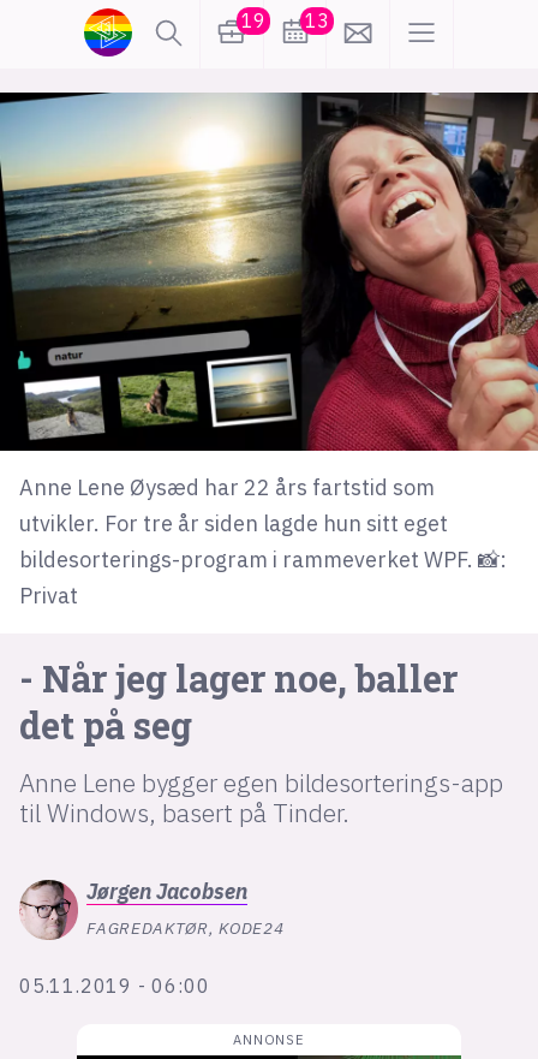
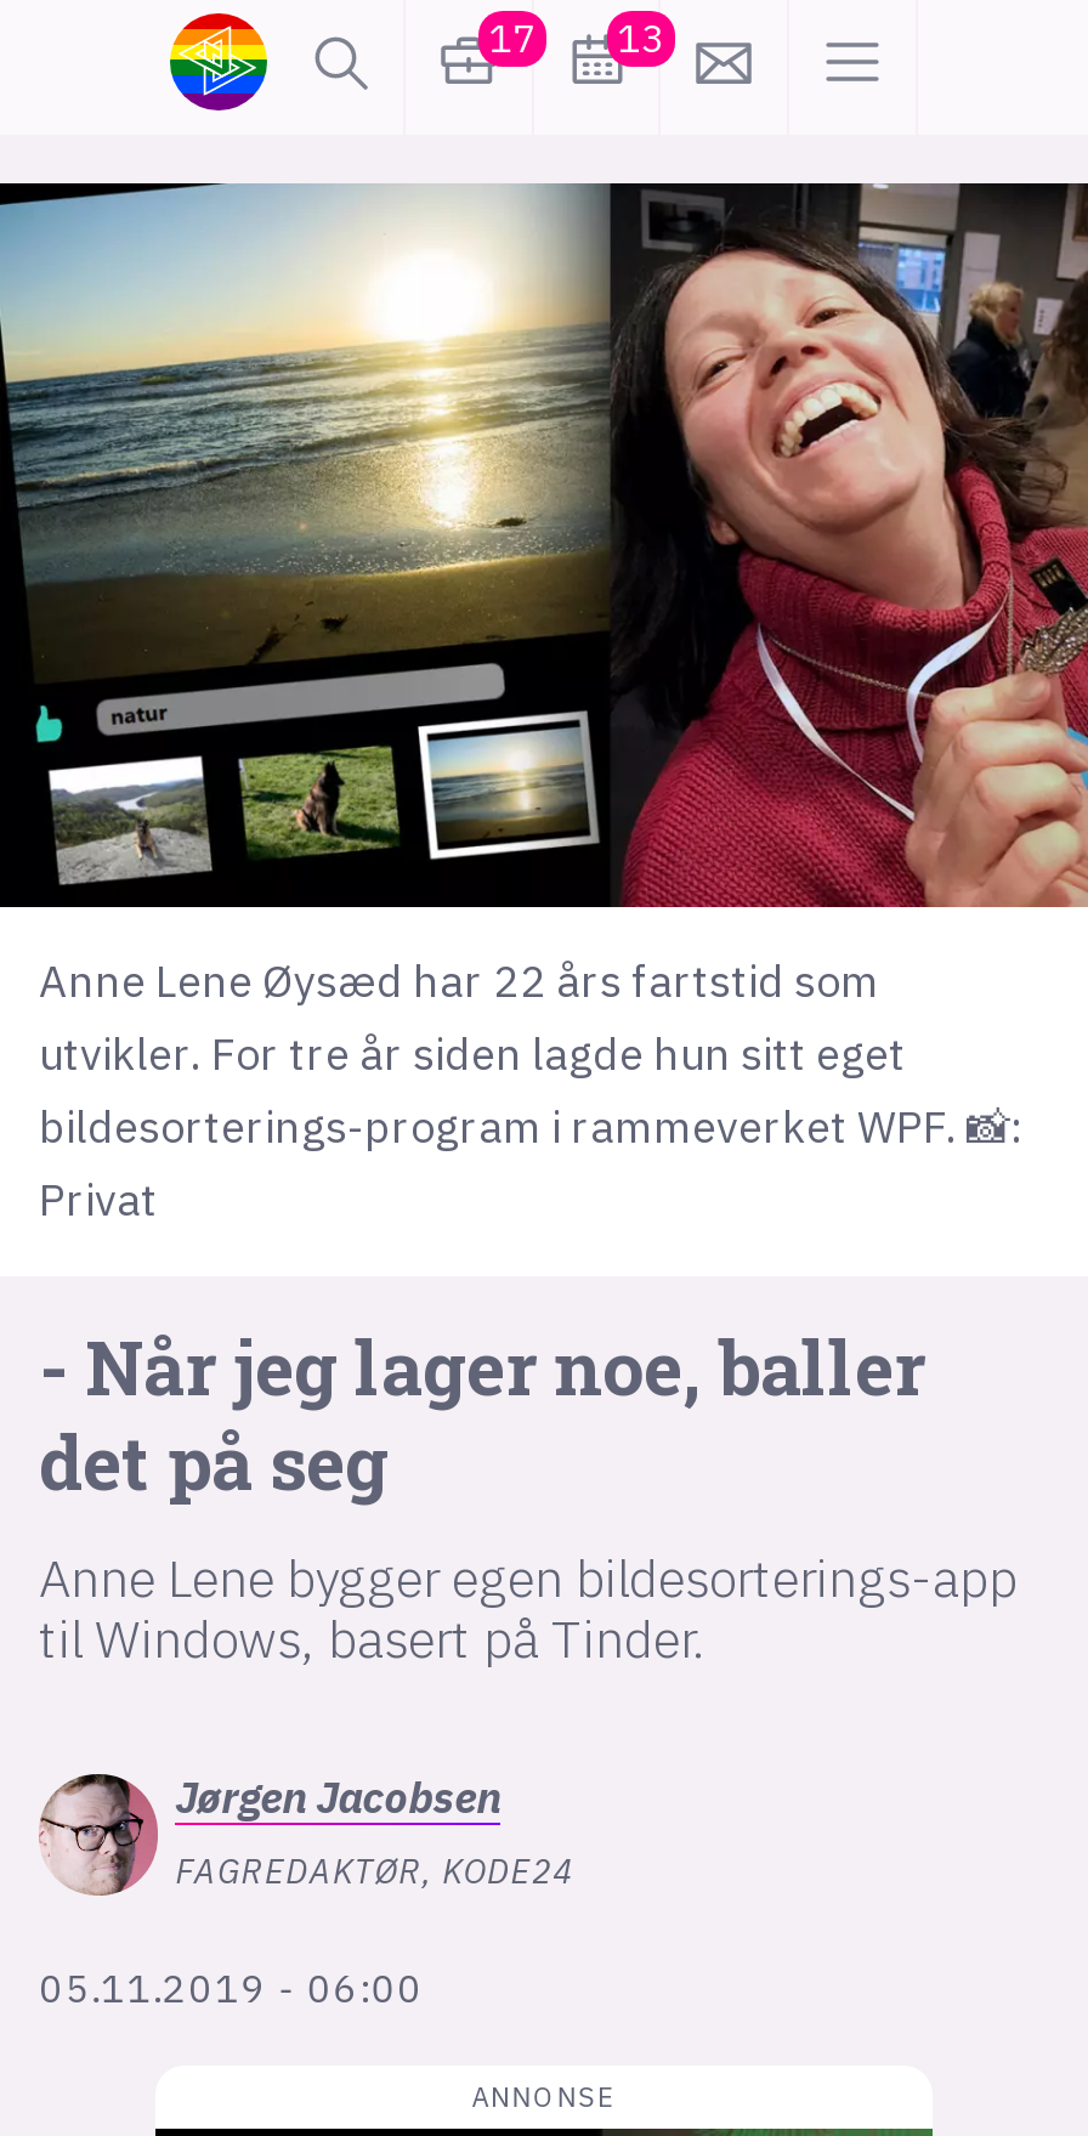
- 19 13
+ 17 13
